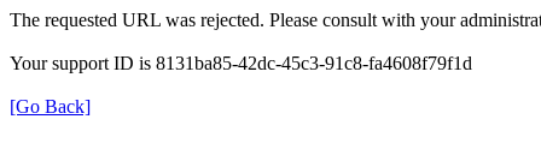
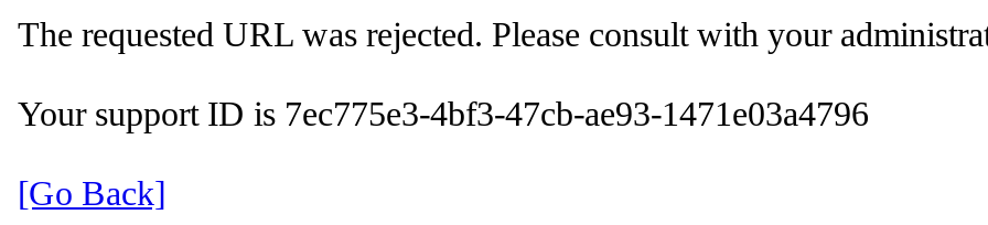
- Your support ID is 8131ba85-42dc-45c3-91c8-fa4608f79f1d
+ Your support ID is 7ec775e3-4bf3-47cb-ae93-1471e03a4796
